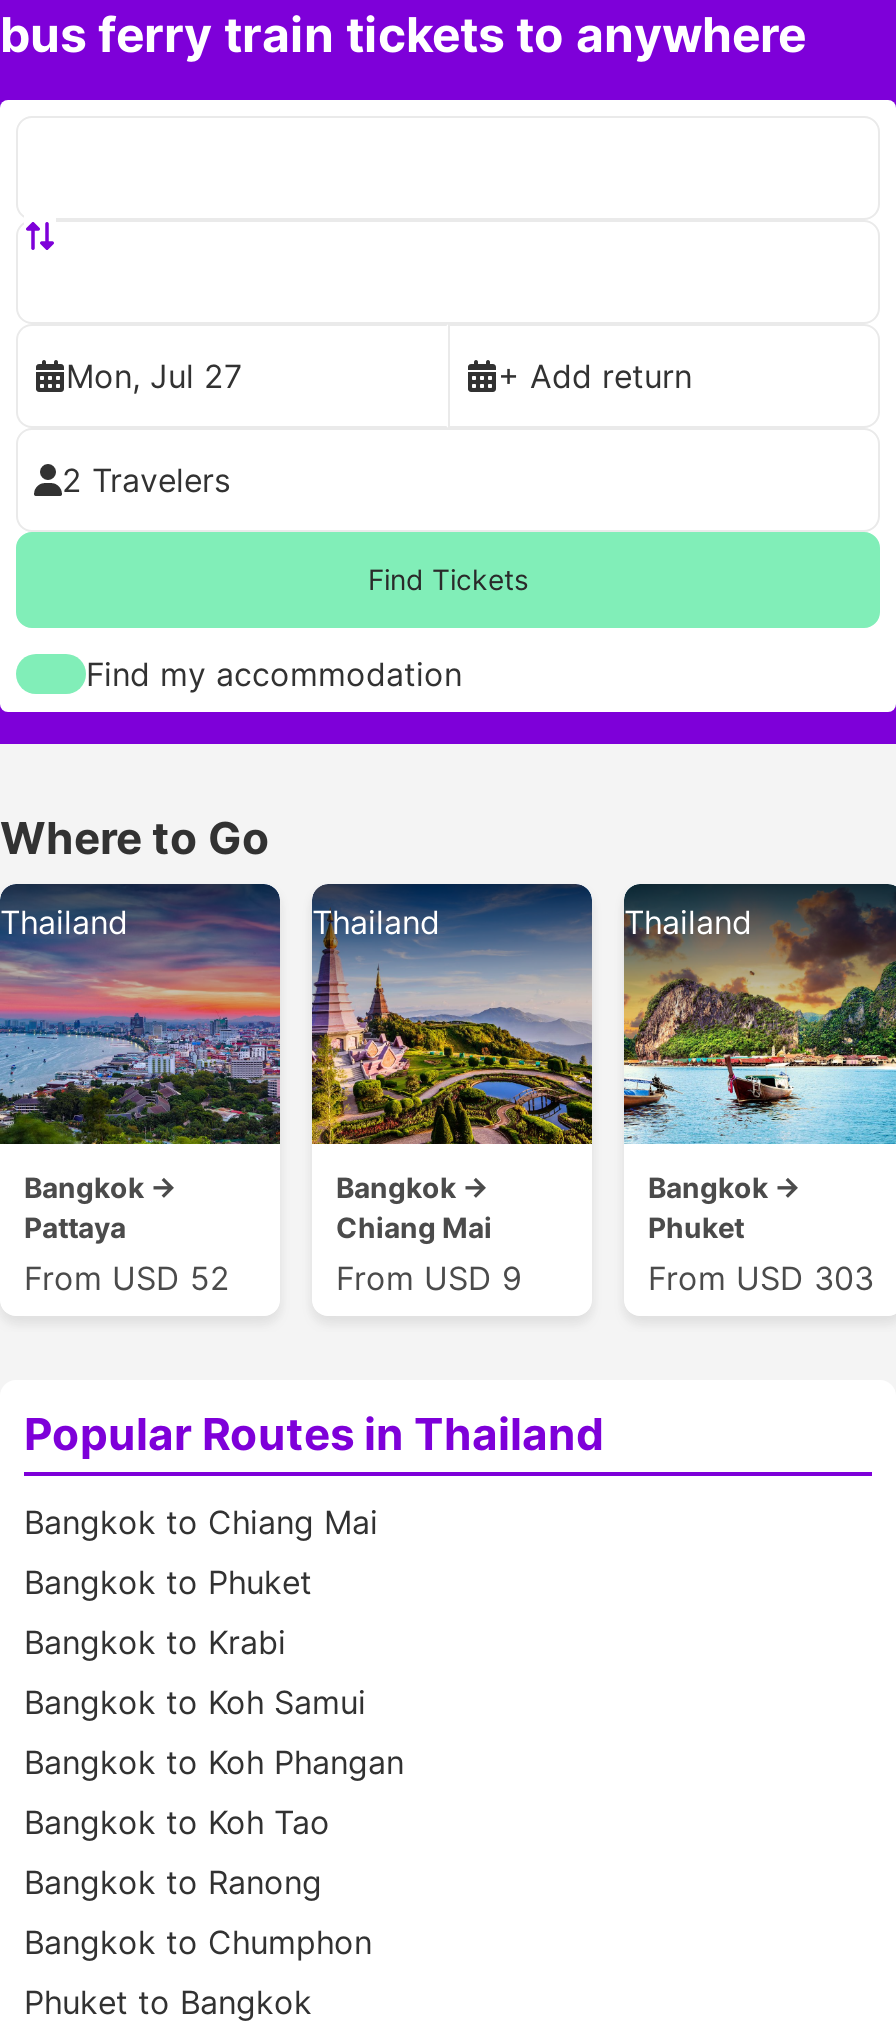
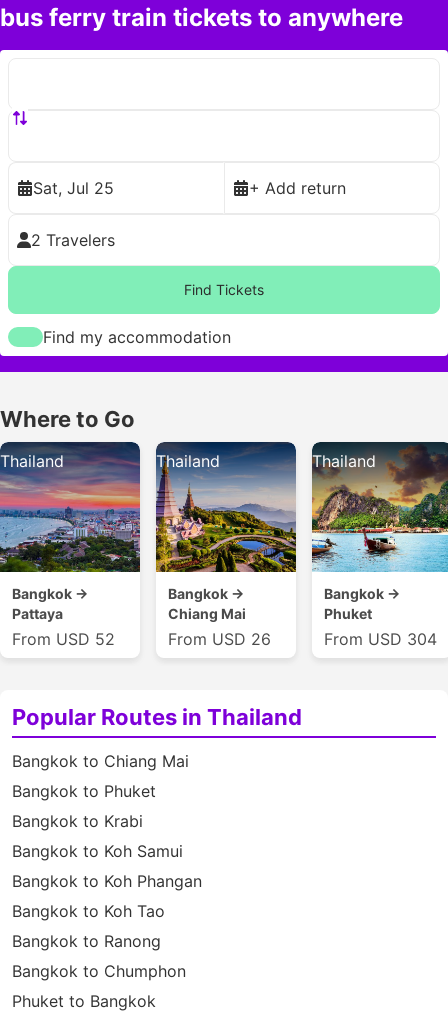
- Mon, Jul 27
+ Sat, Jul 25

- From USD 9
+ From USD 26

- From USD 303
+ From USD 304
